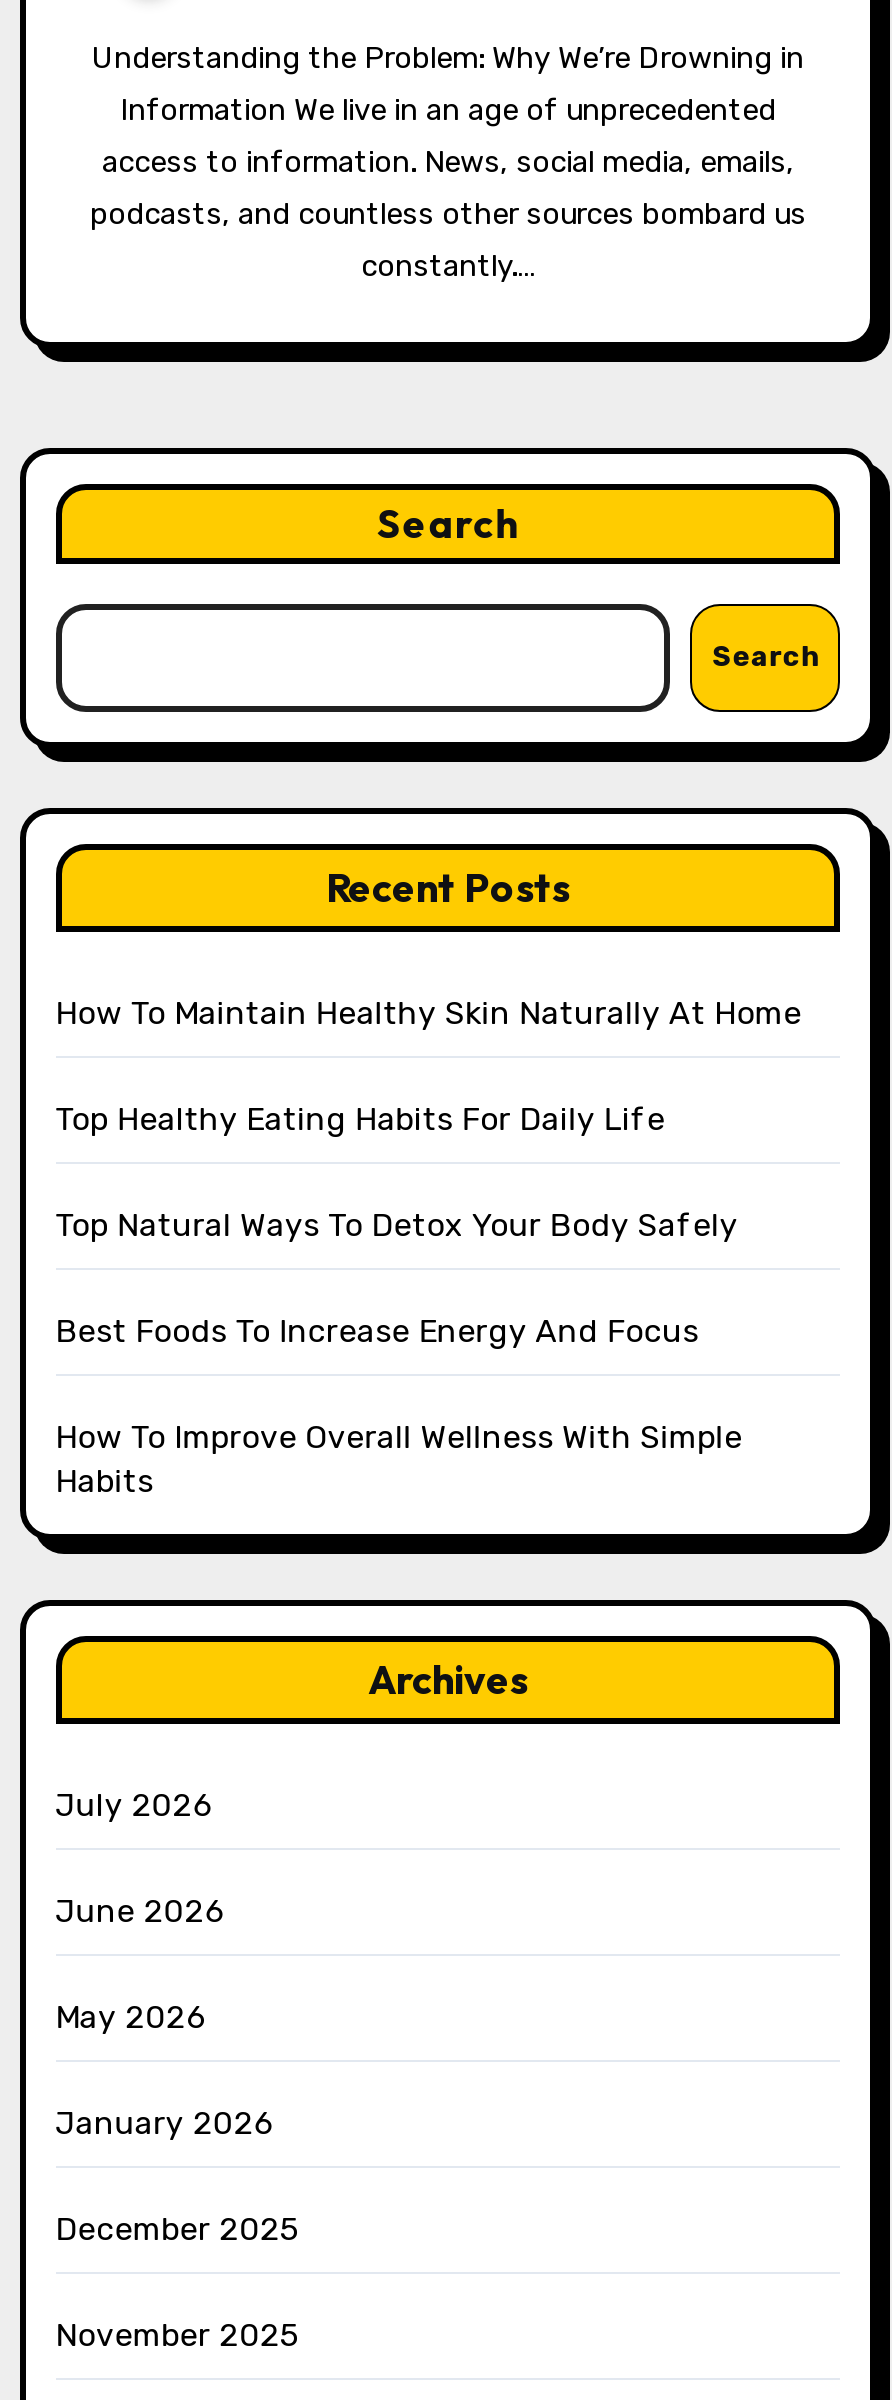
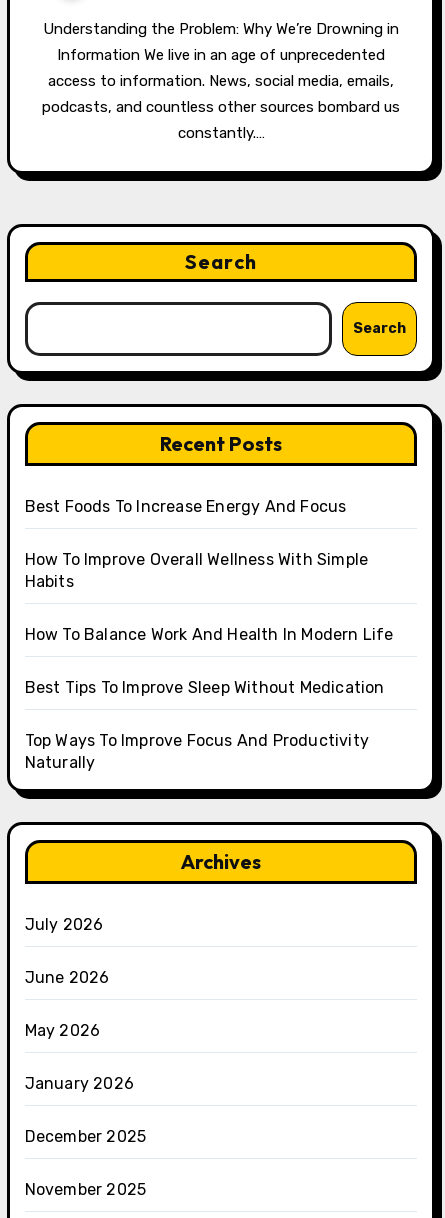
- How To Maintain Healthy Skin Naturally At Home
- Top Healthy Eating Habits For Daily Life
- Top Natural Ways To Detox Your Body Safely

moved up: Best Foods To Increase Energy And Focus | How To Improve Overall Wellness With Simple | Habits

+ How To Balance Work And Health In Modern Life
+ Best Tips To Improve Sleep Without Medication
+ Top Ways To Improve Focus And Productivity
+ Naturally
